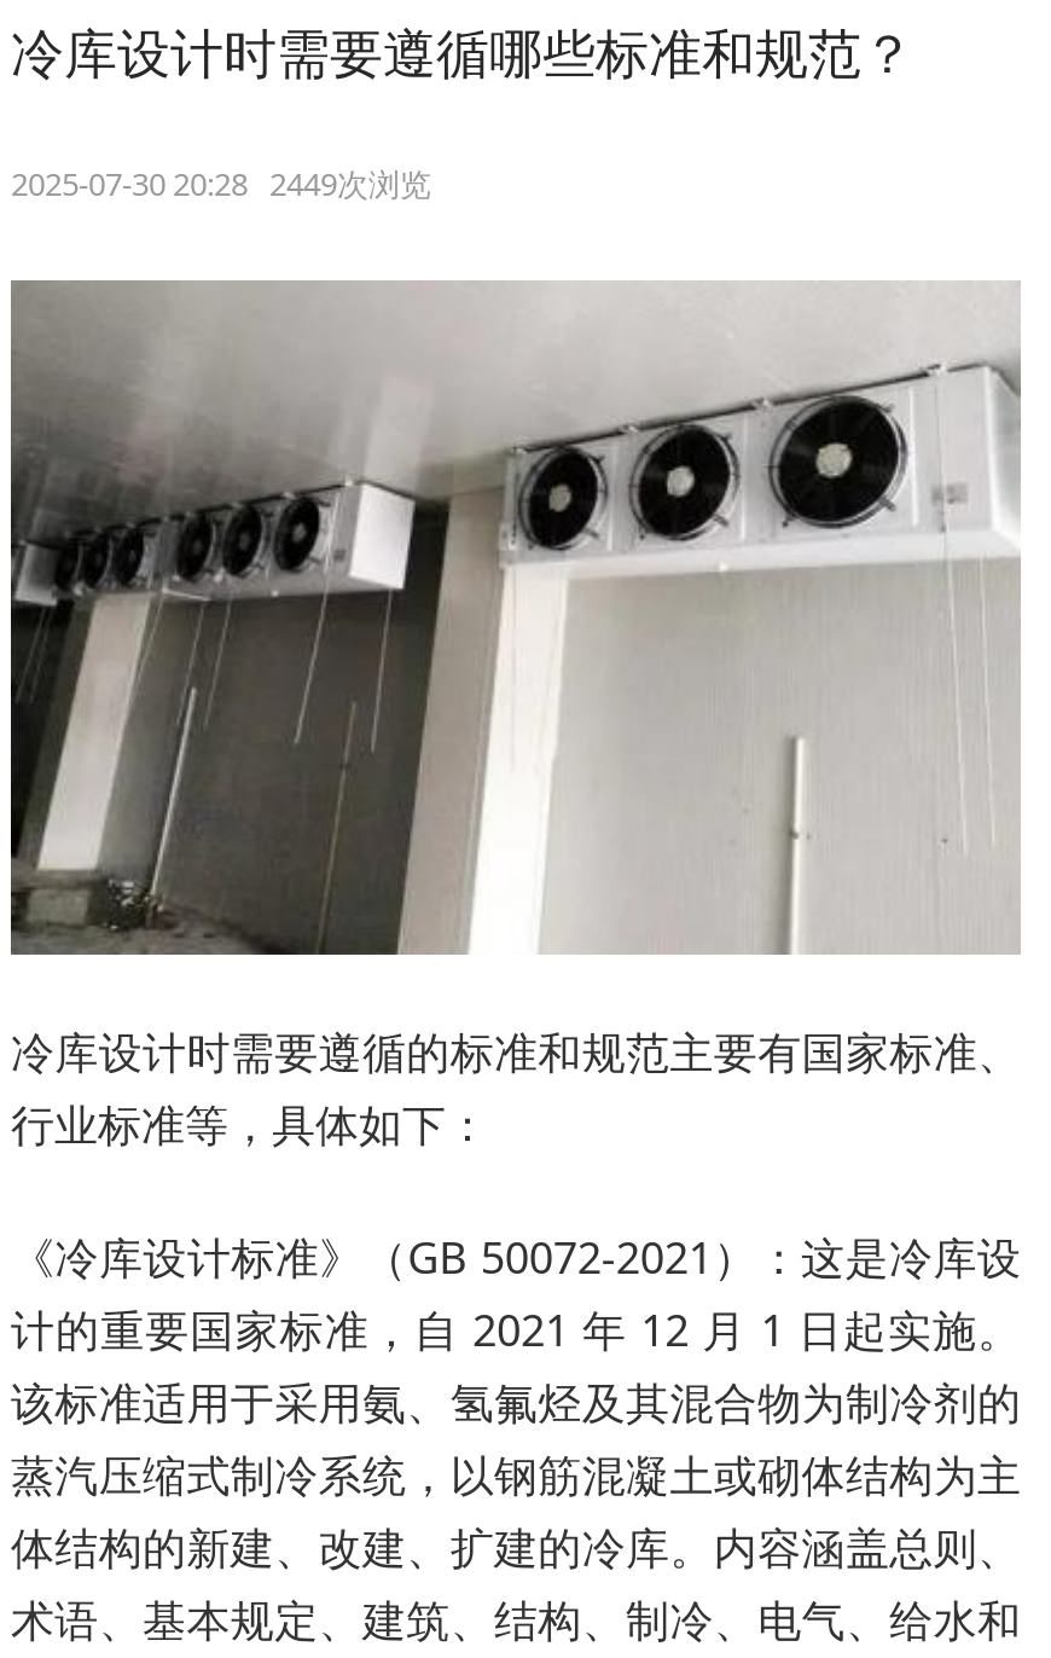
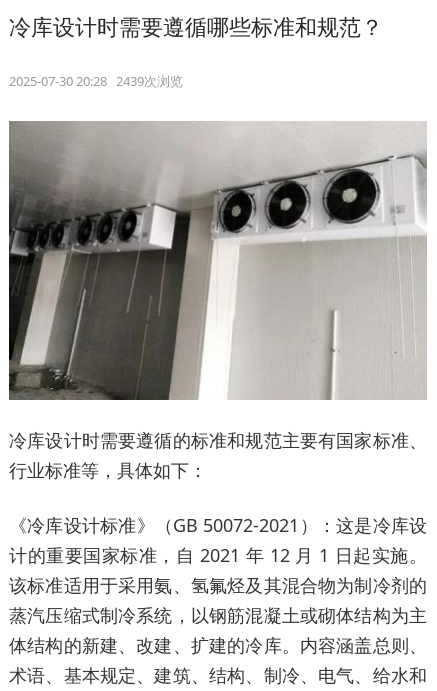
- 2025-07-30 20:28 2449次浏览
+ 2025-07-30 20:28 2439次浏览
